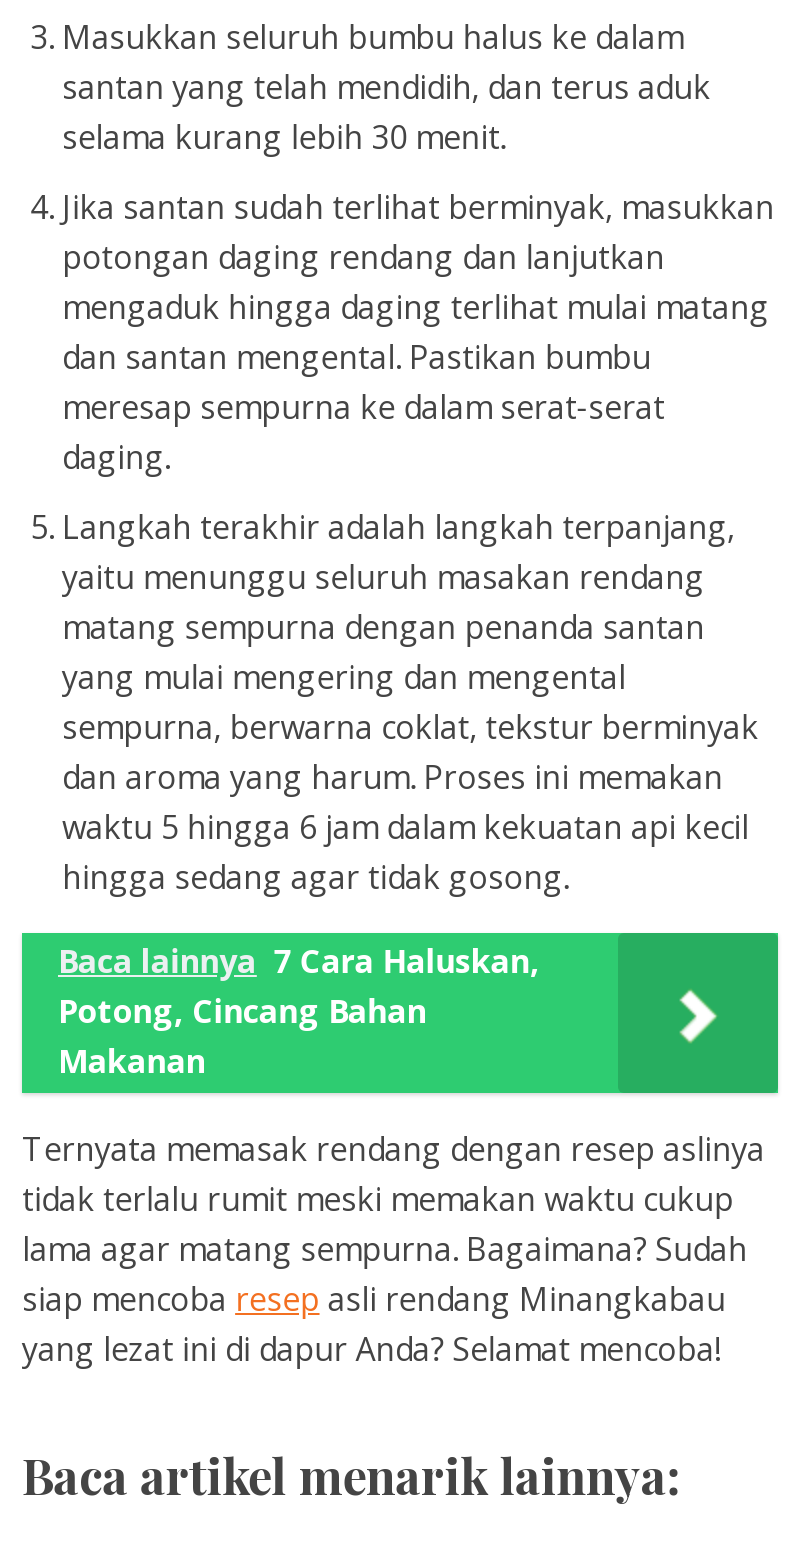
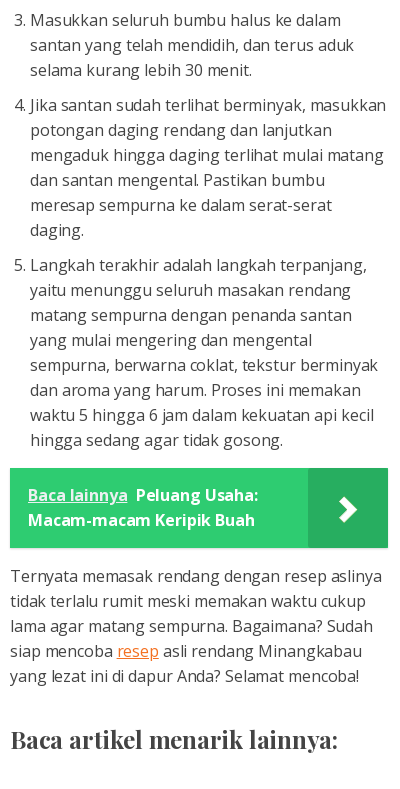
- Baca lainnya 7 Cara Haluskan,
- Potong, Cincang Bahan
- Makanan
+ Baca lainnya Peluang Usaha:
+ Macam-macam Keripik Buah
